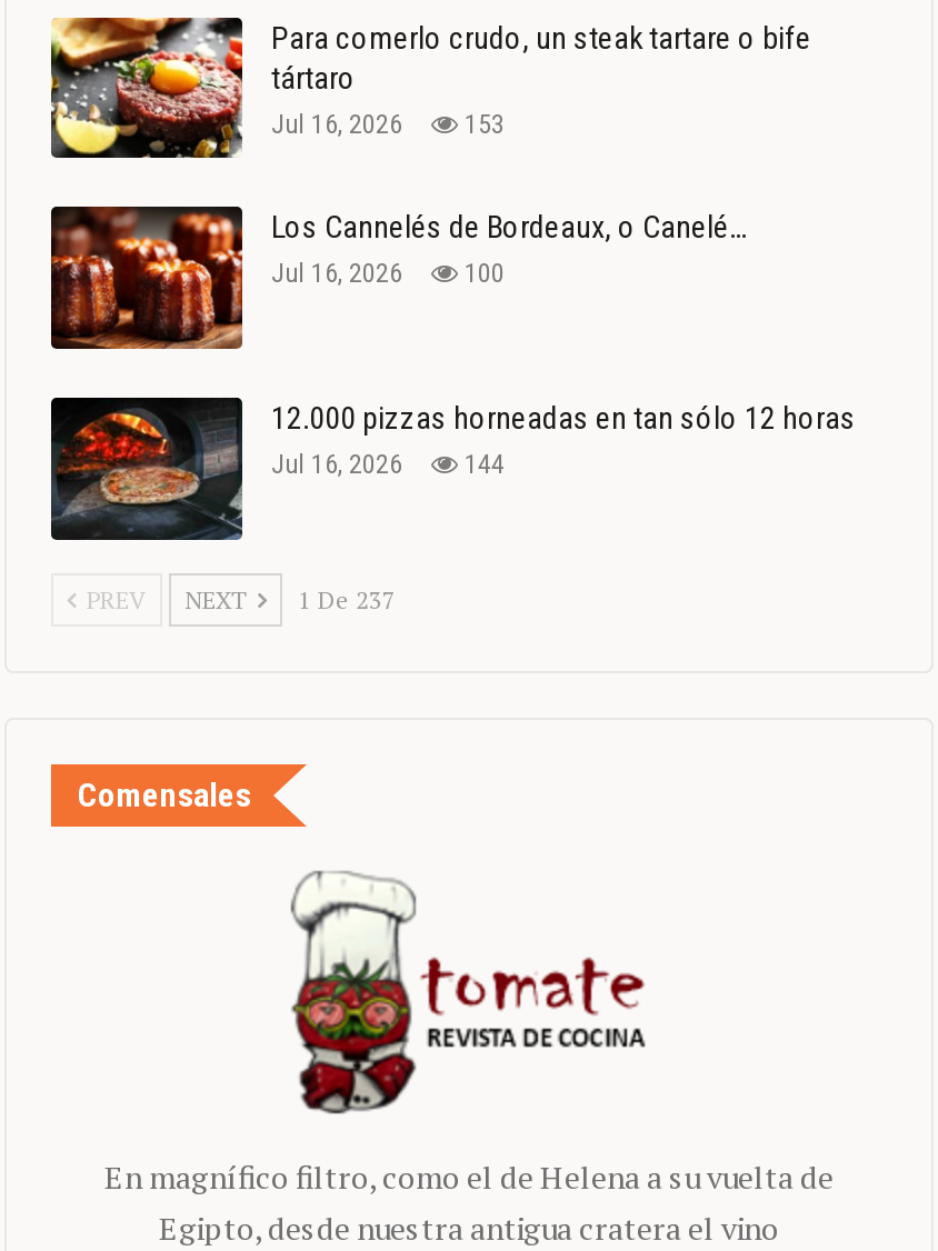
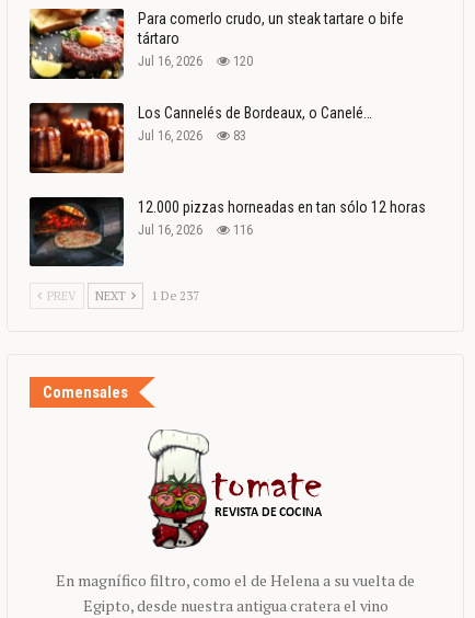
- Jul 16, 2026 153
+ Jul 16, 2026 120

- Jul 16, 2026 100
+ Jul 16, 2026 83

- Jul 16, 2026 144
+ Jul 16, 2026 116
